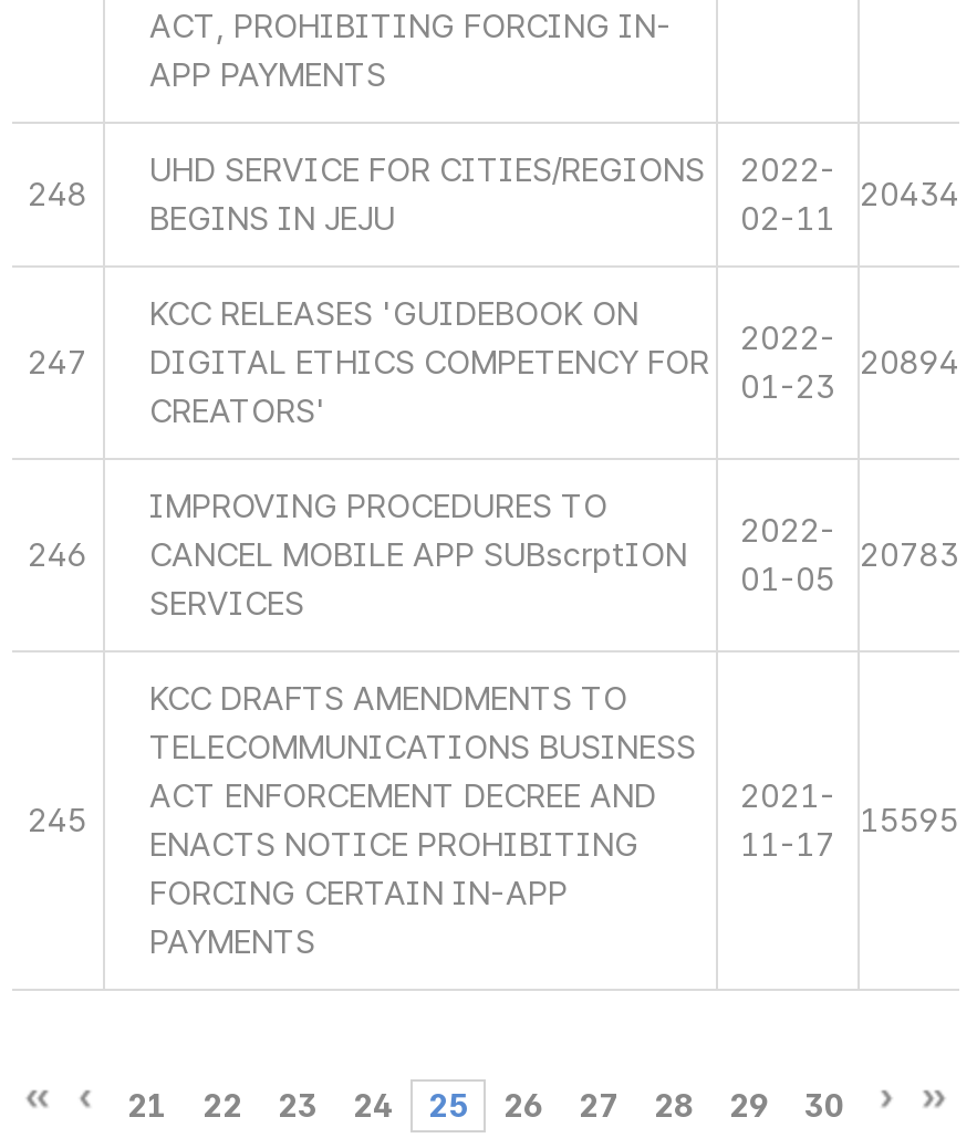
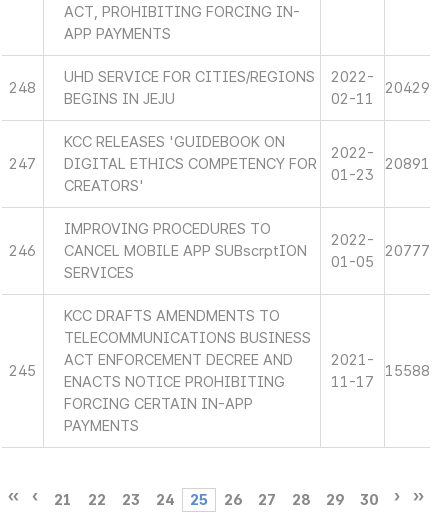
- 20434
+ 20429

- 20894
+ 20891

- 20783
+ 20777

- 15595
+ 15588
